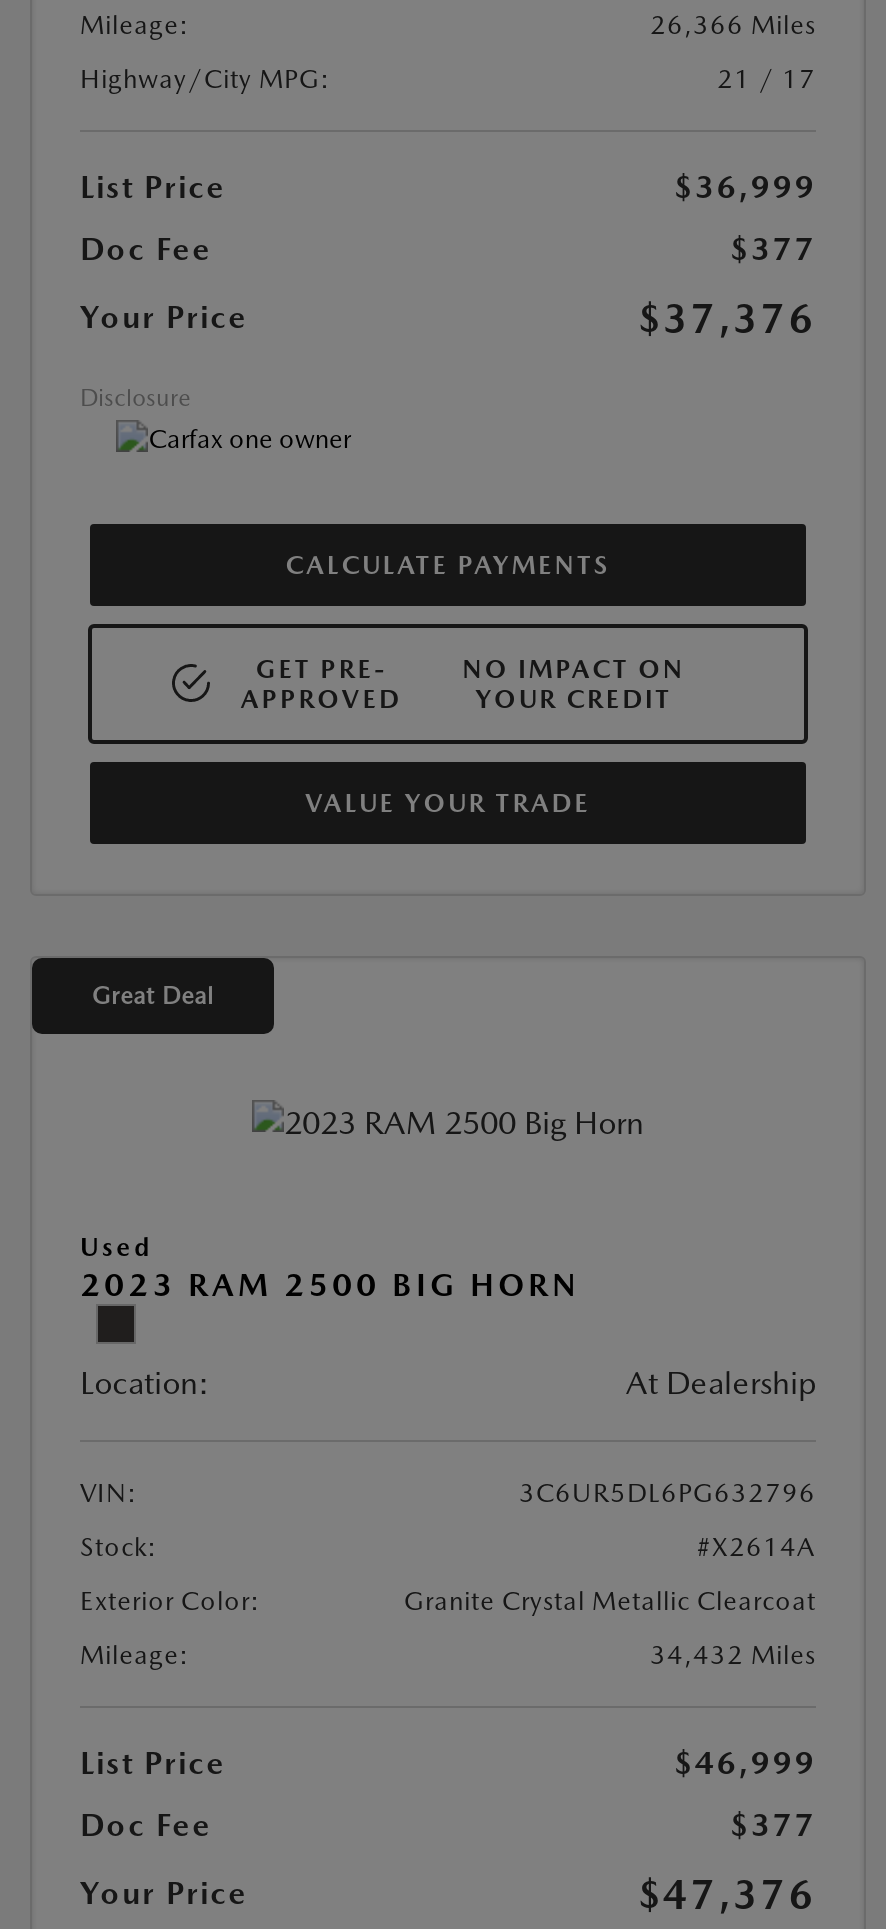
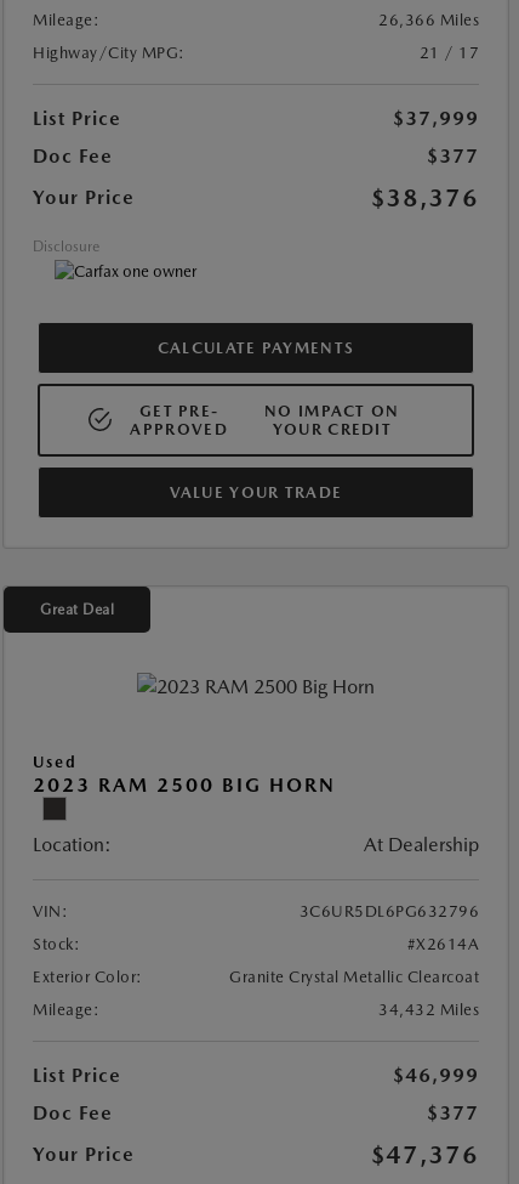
- $36,999
+ $37,999

- $37,376
+ $38,376
